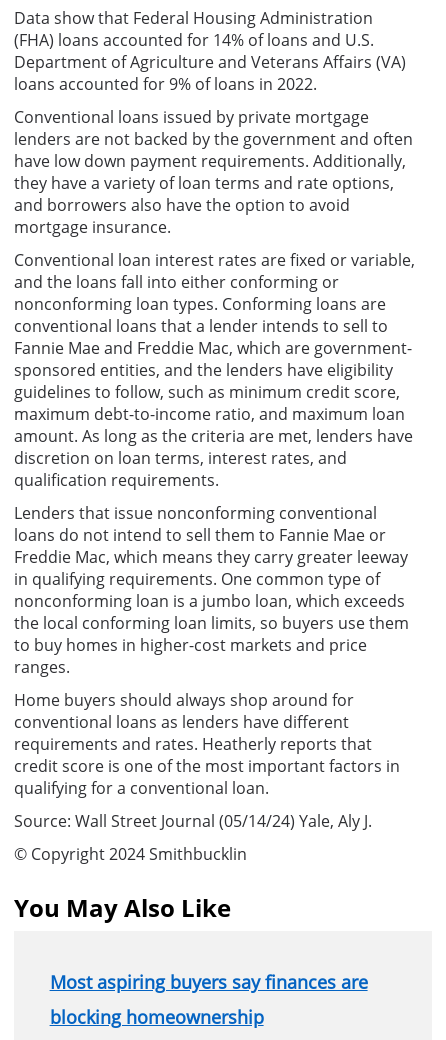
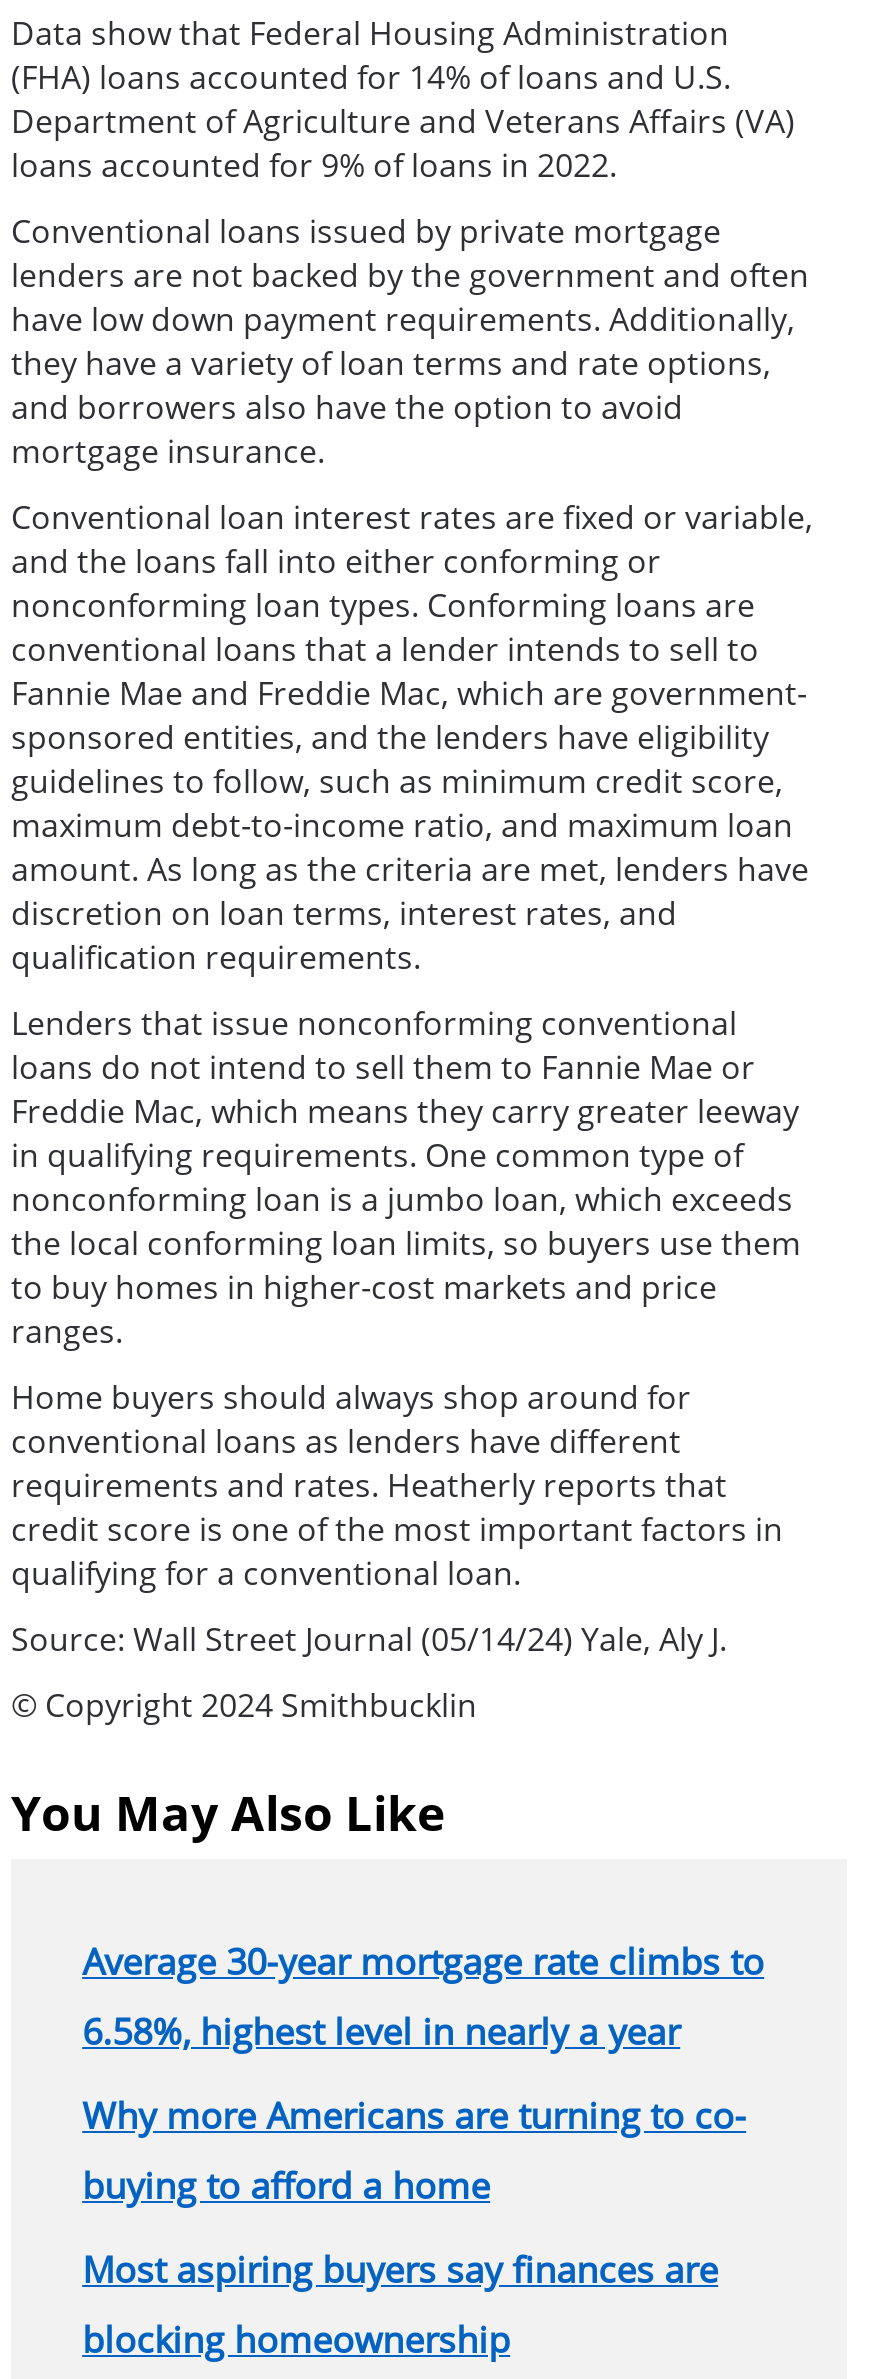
+ Average 30-year mortgage rate climbs to
+ 6.58%, highest level in nearly a year
+ Why more Americans are turning to co-
+ buying to afford a home
